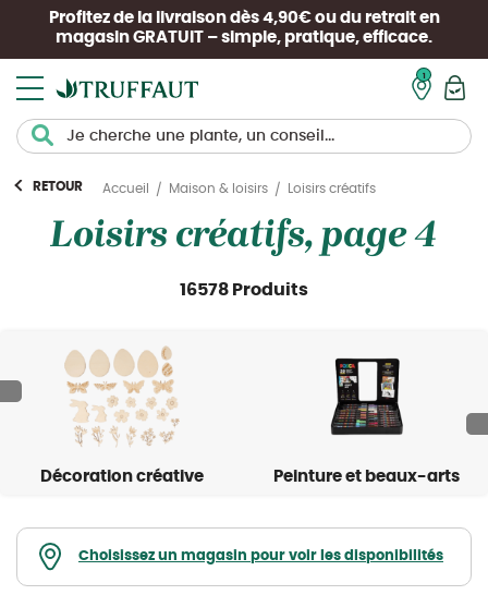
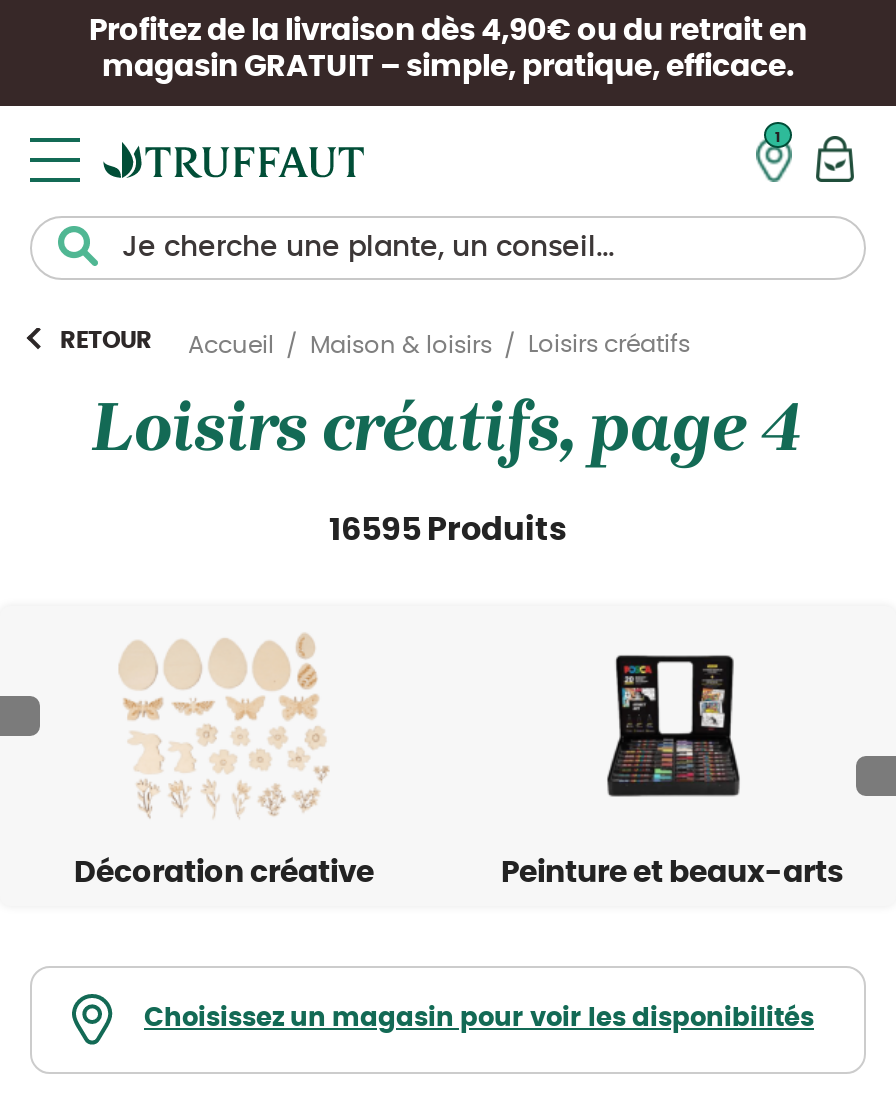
- 16578 Produits
+ 16595 Produits
